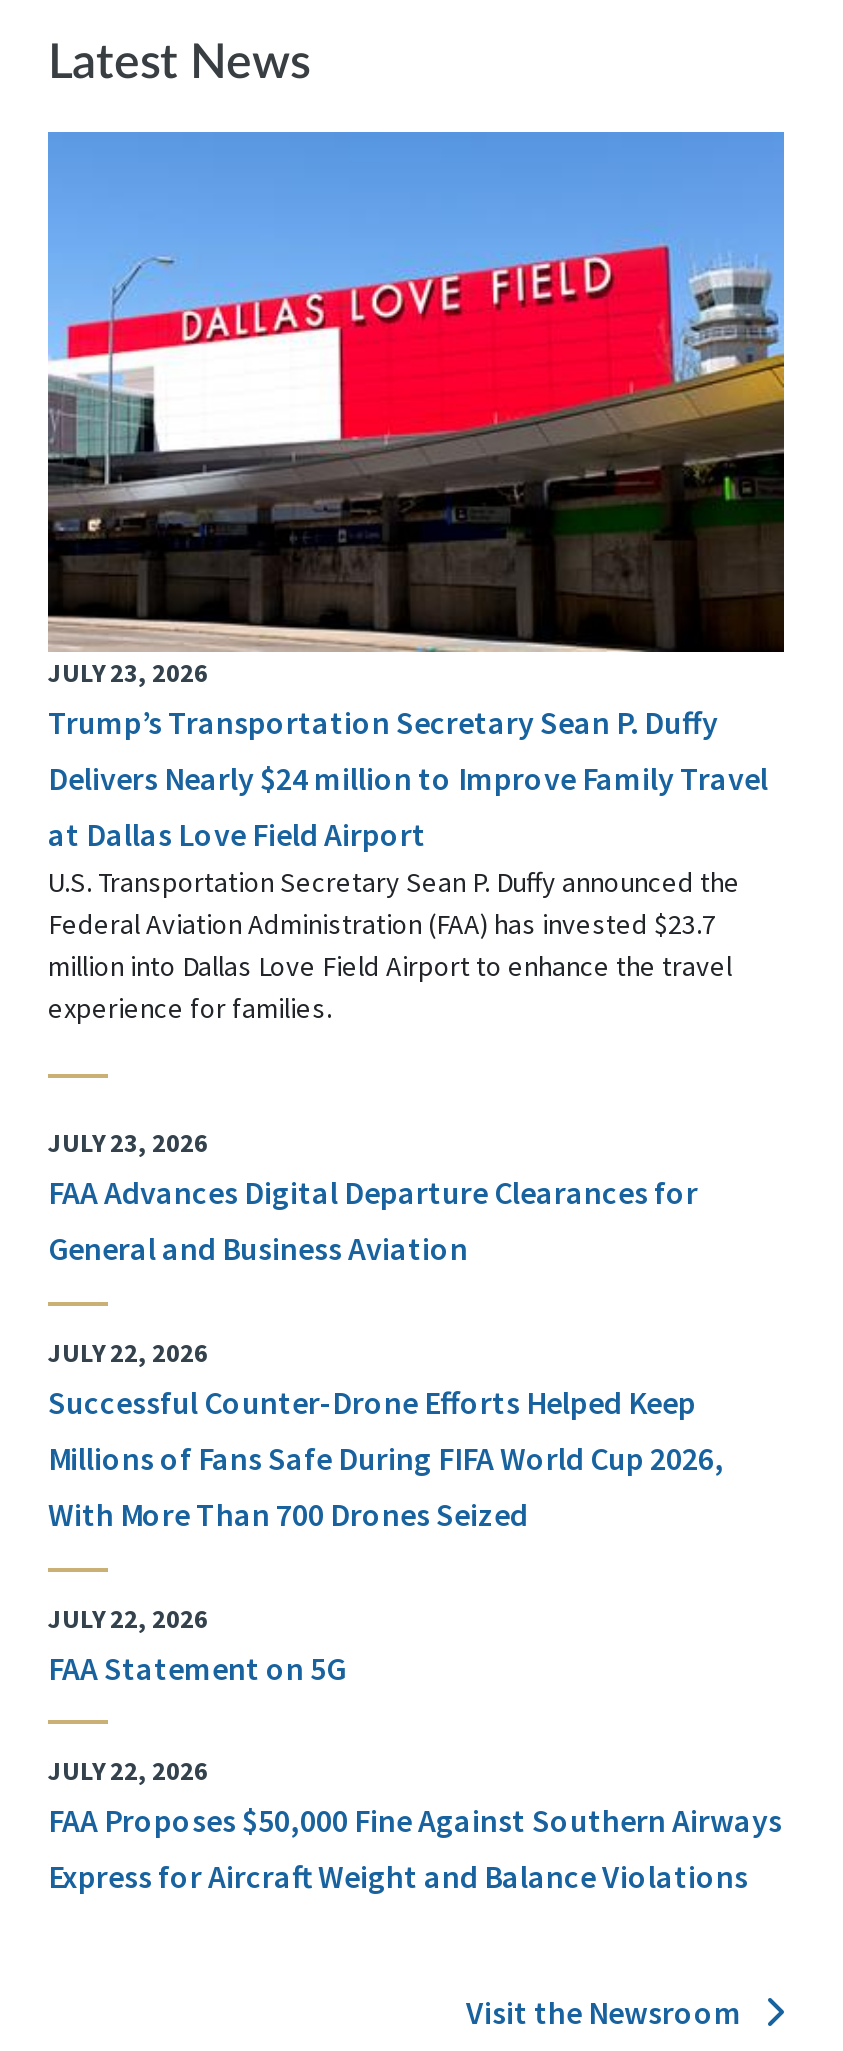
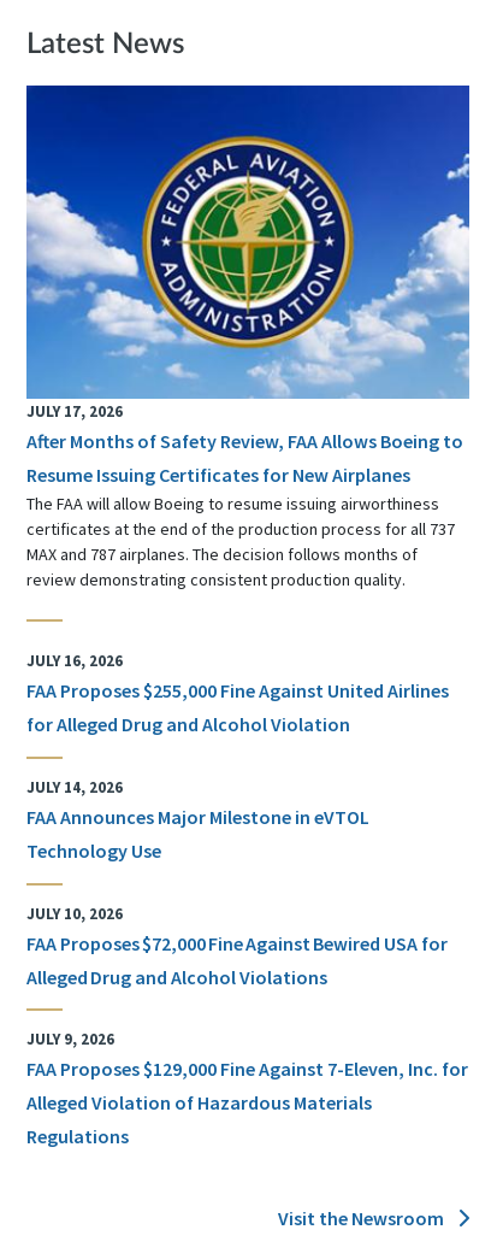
- [image]
- JULY 23, 2026
- Trump’s Transportation Secretary Sean P. Duffy
- Delivers Nearly $24 million to Improve Family Travel
- at Dallas Love Field Airport
- U.S. Transportation Secretary Sean P. Duffy announced the
- Federal Aviation Administration (FAA) has invested $23.7
- million into Dallas Love Field Airport to enhance the travel
- experience for families.
+ [image]
+ JULY 17, 2026
+ After Months of Safety Review, FAA Allows Boeing to
+ Resume Issuing Certificates for New Airplanes
+ The FAA will allow Boeing to resume issuing airworthiness
+ certificates at the end of the production process for all 737
+ MAX and 787 airplanes. The decision follows months of
+ review demonstrating consistent production quality.

- JULY 23, 2026
- FAA Advances Digital Departure Clearances for
- General and Business Aviation
+ JULY 16, 2026
+ FAA Proposes $255,000 Fine Against United Airlines
+ for Alleged Drug and Alcohol Violation

- JULY 22, 2026
- Successful Counter-Drone Efforts Helped Keep
- Millions of Fans Safe During FIFA World Cup 2026,
- With More Than 700 Drones Seized
+ JULY 14, 2026
+ FAA Announces Major Milestone in eVTOL
+ Technology Use

- JULY 22, 2026
- FAA Statement on 5G
+ JULY 10, 2026
+ FAA Proposes $72,000 Fine Against Bewired USA for
+ Alleged Drug and Alcohol Violations

- JULY 22, 2026
- FAA Proposes $50,000 Fine Against Southern Airways
- Express for Aircraft Weight and Balance Violations
+ JULY 9, 2026
+ FAA Proposes $129,000 Fine Against 7-Eleven, Inc. for
+ Alleged Violation of Hazardous Materials
+ Regulations
